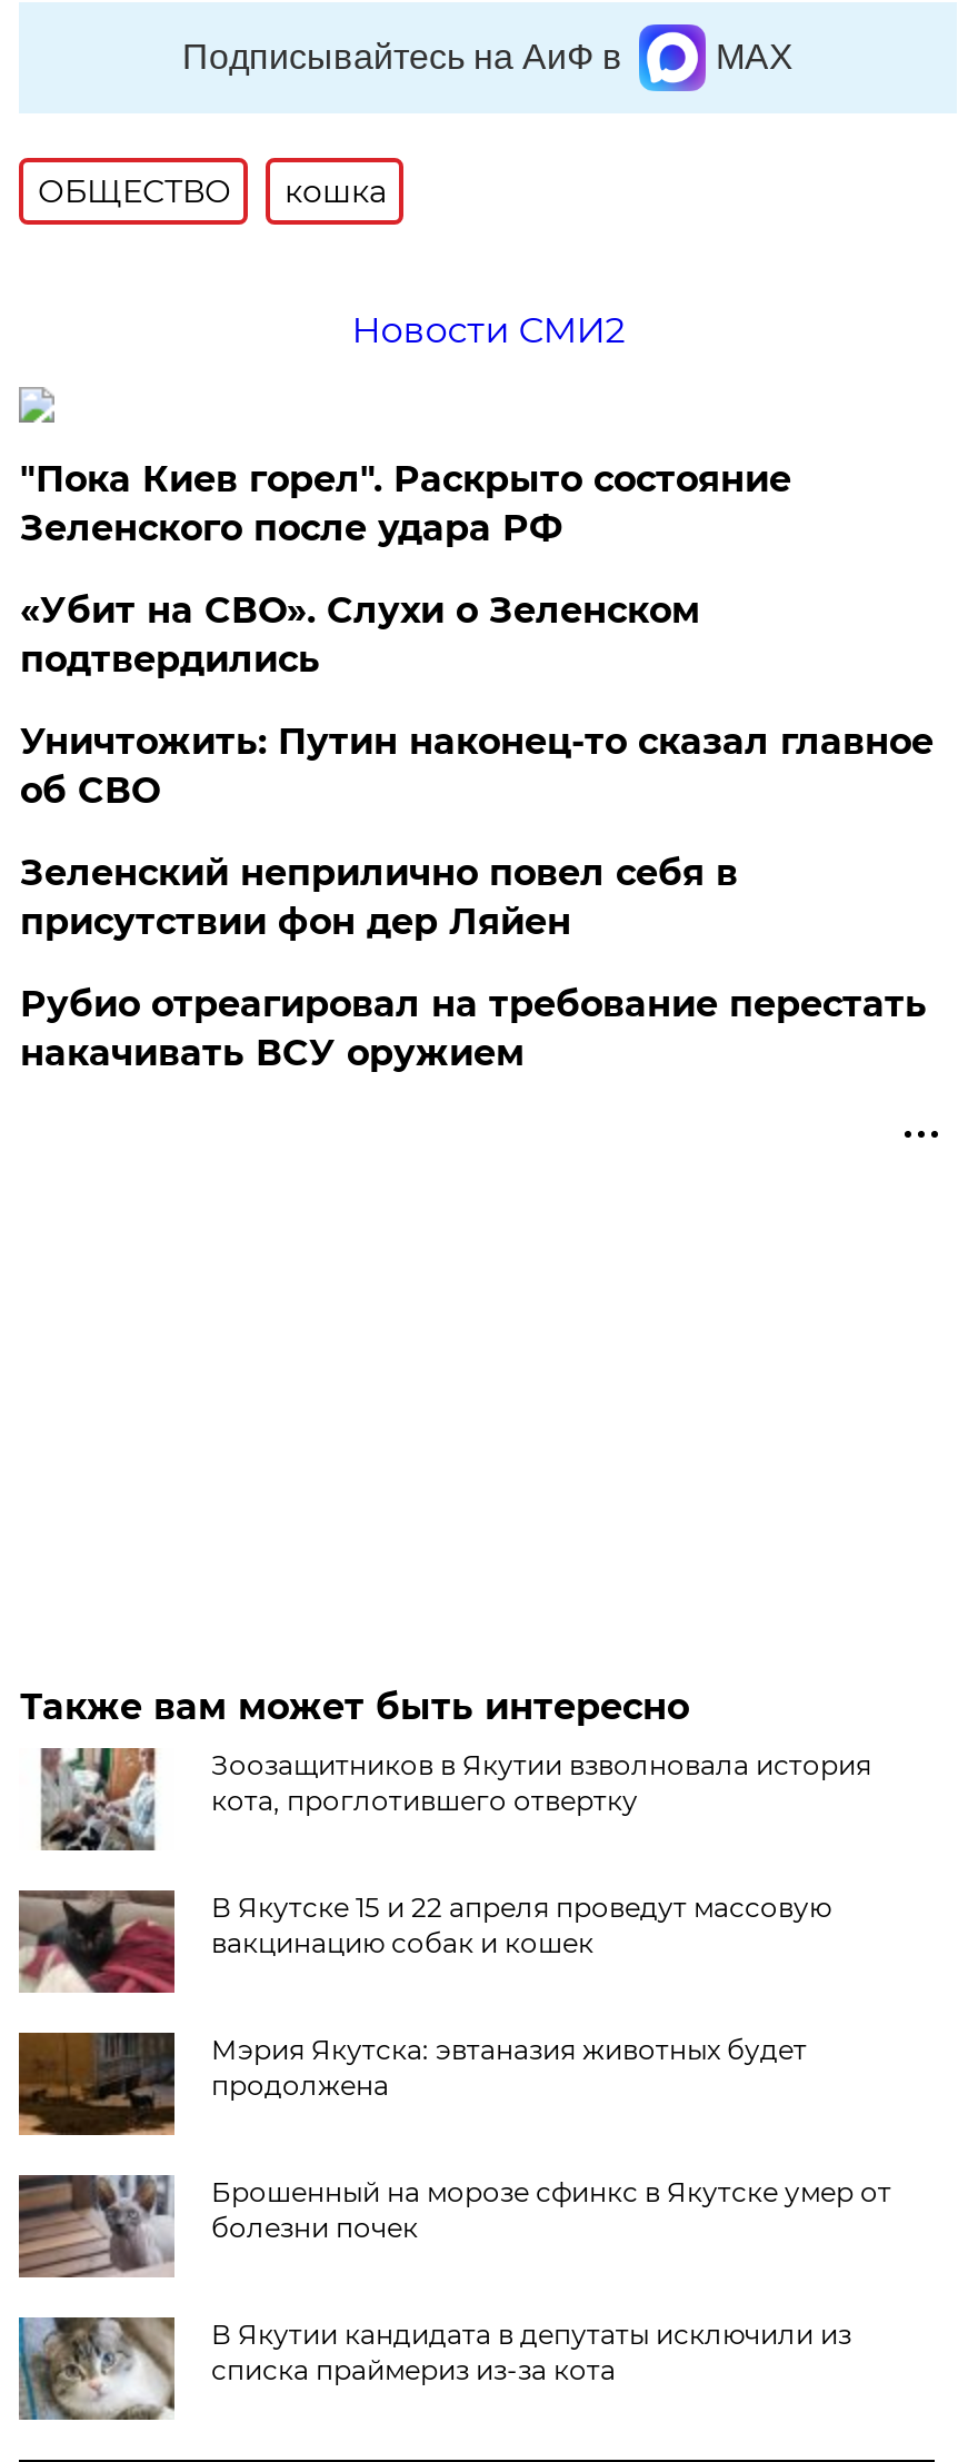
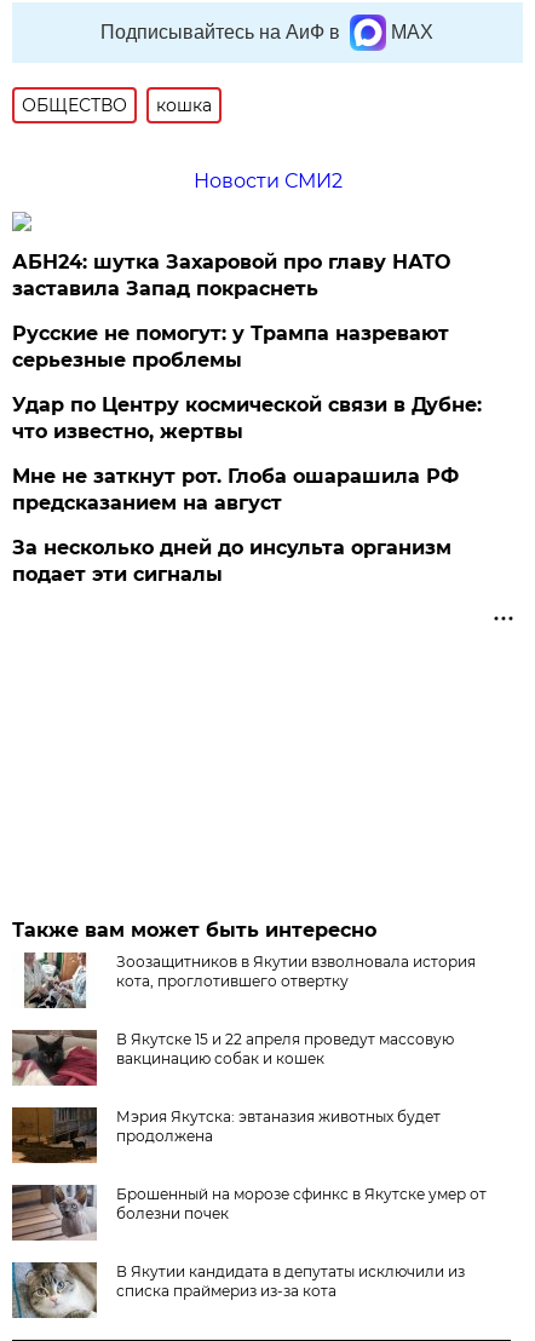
- "Пока Киев горел". Раскрыто состояние
- Зеленского после удара РФ
+ АБН24: шутка Захаровой про главу НАТО
+ заставила Запад покраснеть

- «Убит на СВО». Слухи о Зеленском
- подтвердились
+ Русские не помогут: у Трампа назревают
+ серьезные проблемы

- Уничтожить: Путин наконец-то сказал главное
- об СВО
+ Удар по Центру космической связи в Дубне:
+ что известно, жертвы

- Зеленский неприлично повел cебя в
- присутствии фон дер Ляйен
+ Мне не заткнут рот. Глоба ошарашила РФ
+ предсказанием на август

- Рубио отреагировал на требование перестать
- накачивать ВСУ оружием
+ За несколько дней до инсульта организм
+ подает эти сигналы
